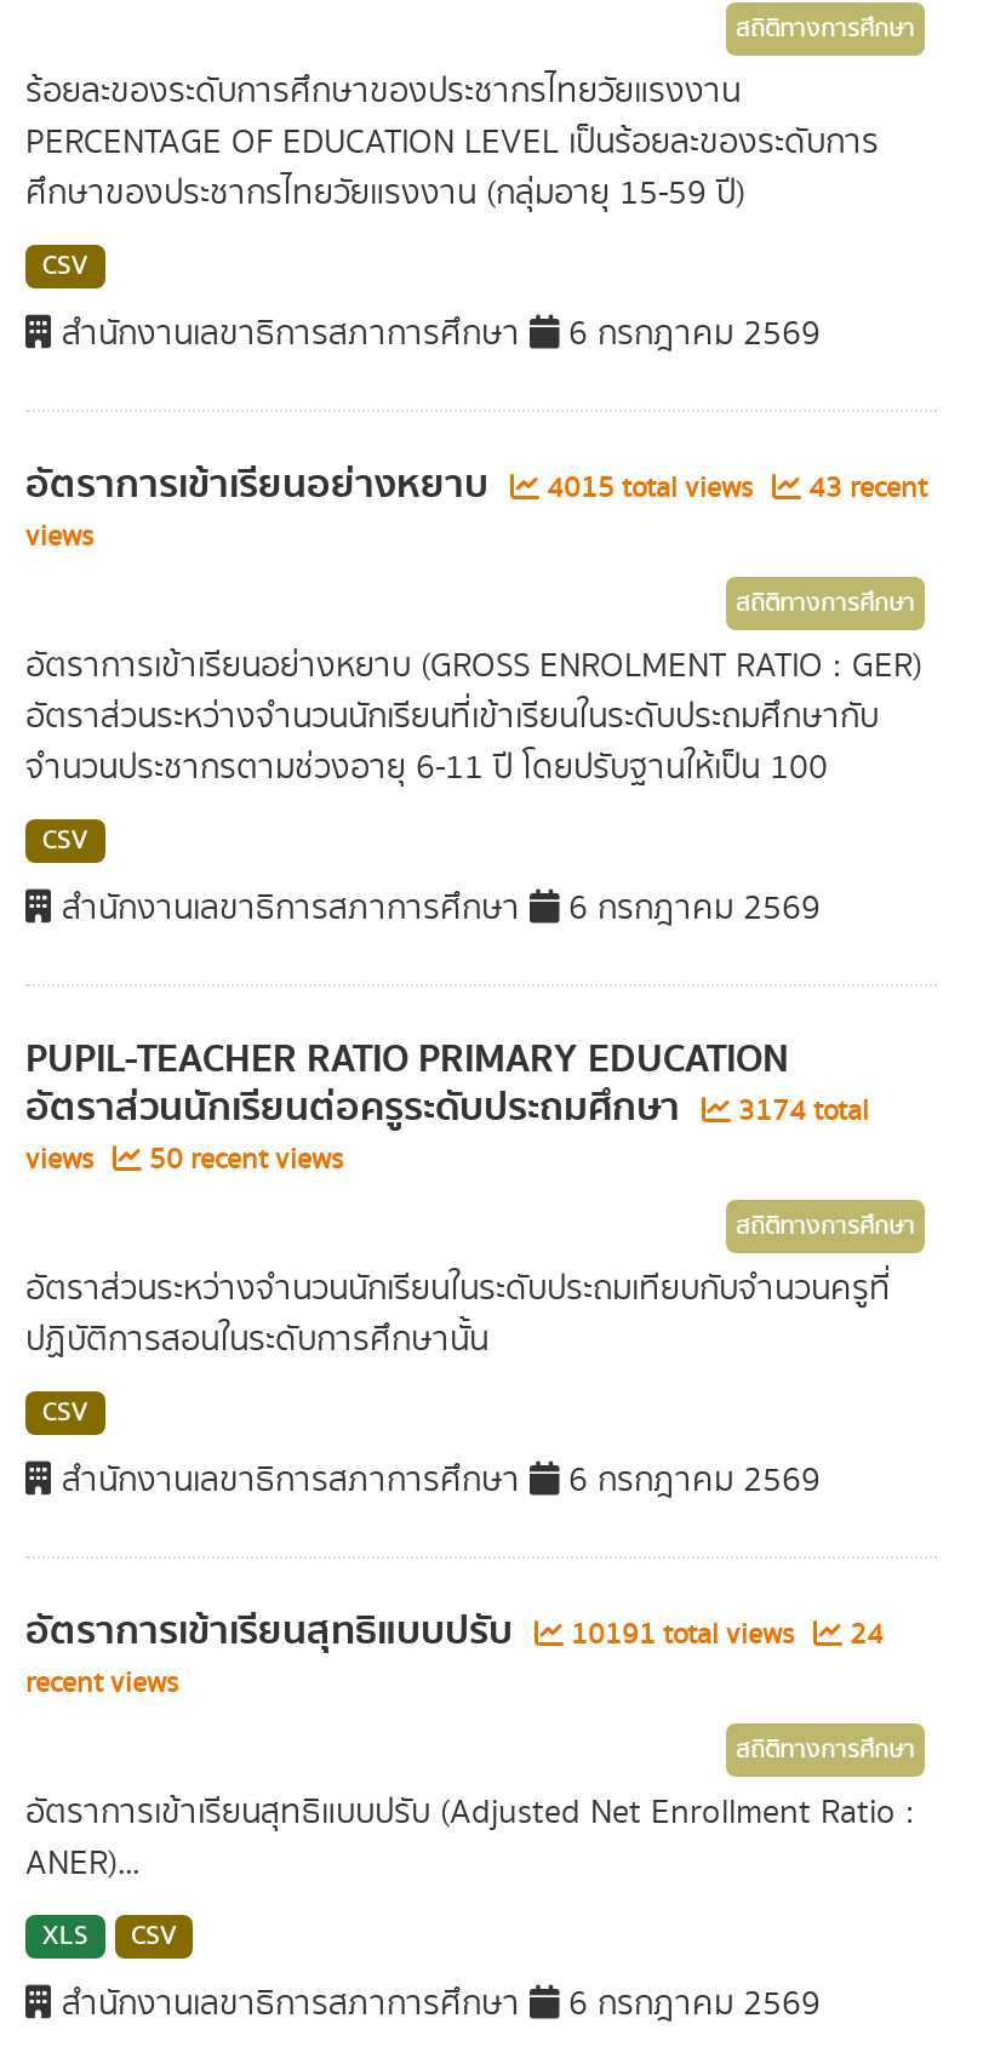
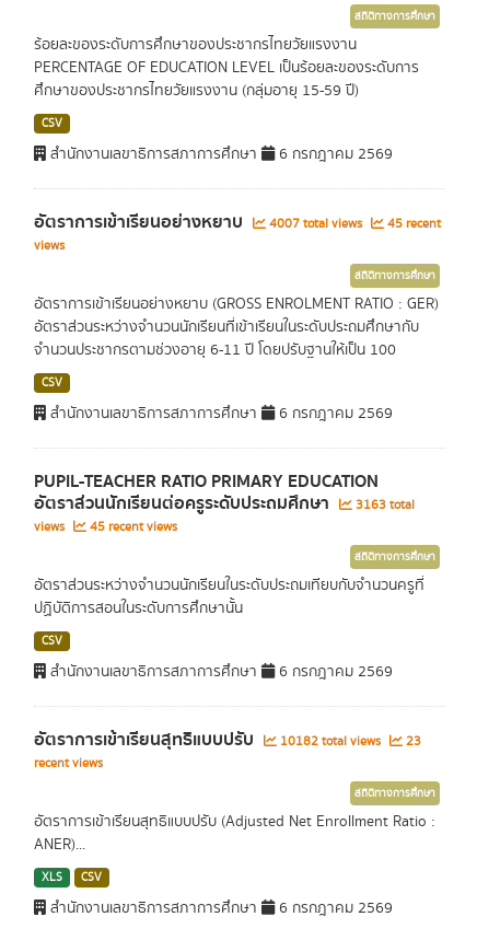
- 4015 total views
+ 4007 total views

- 43 recent
+ 45 recent

- อัตราส่วนนักเรียนต่อครูระดับประถมศึกษา 3174 total
+ อัตราส่วนนักเรียนต่อครูระดับประถมศึกษา 3163 total

- views 50 recent views
+ views 45 recent views

- 10191 total views
+ 10182 total views

- 24
+ 23
